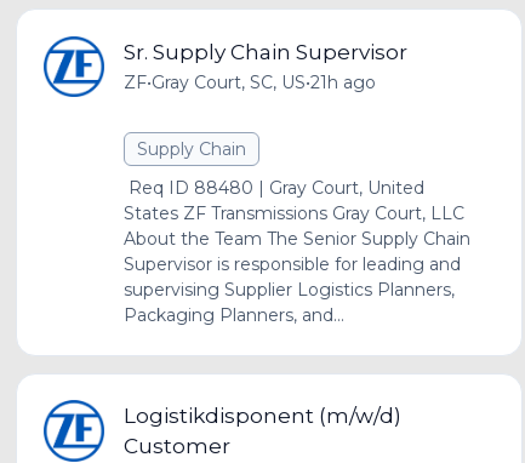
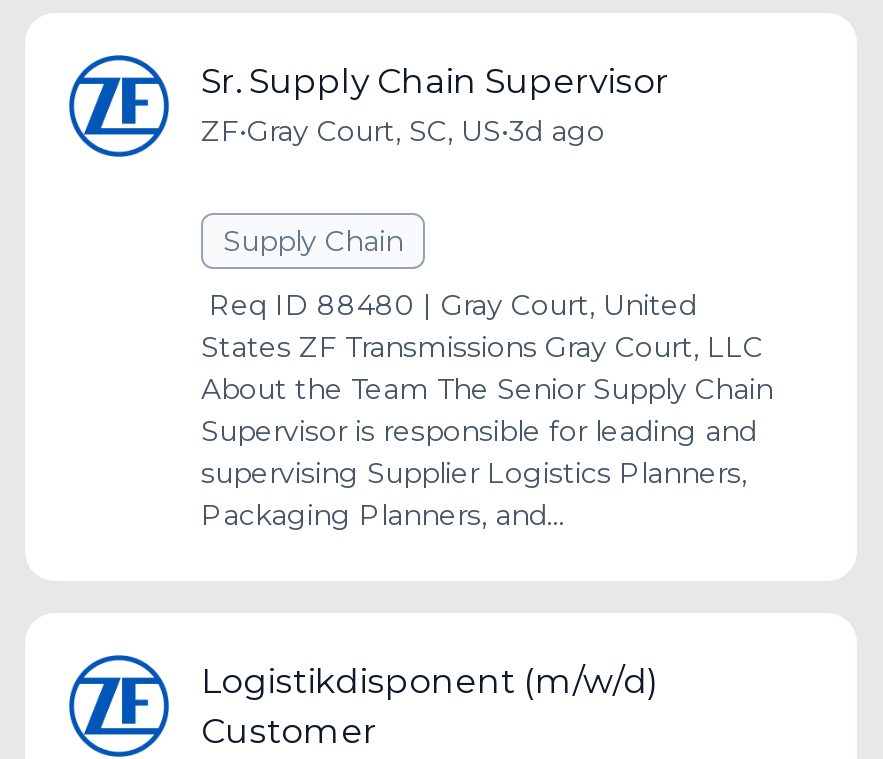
- ZF•Gray Court, SC, US•21h ago
+ ZF•Gray Court, SC, US•3d ago
